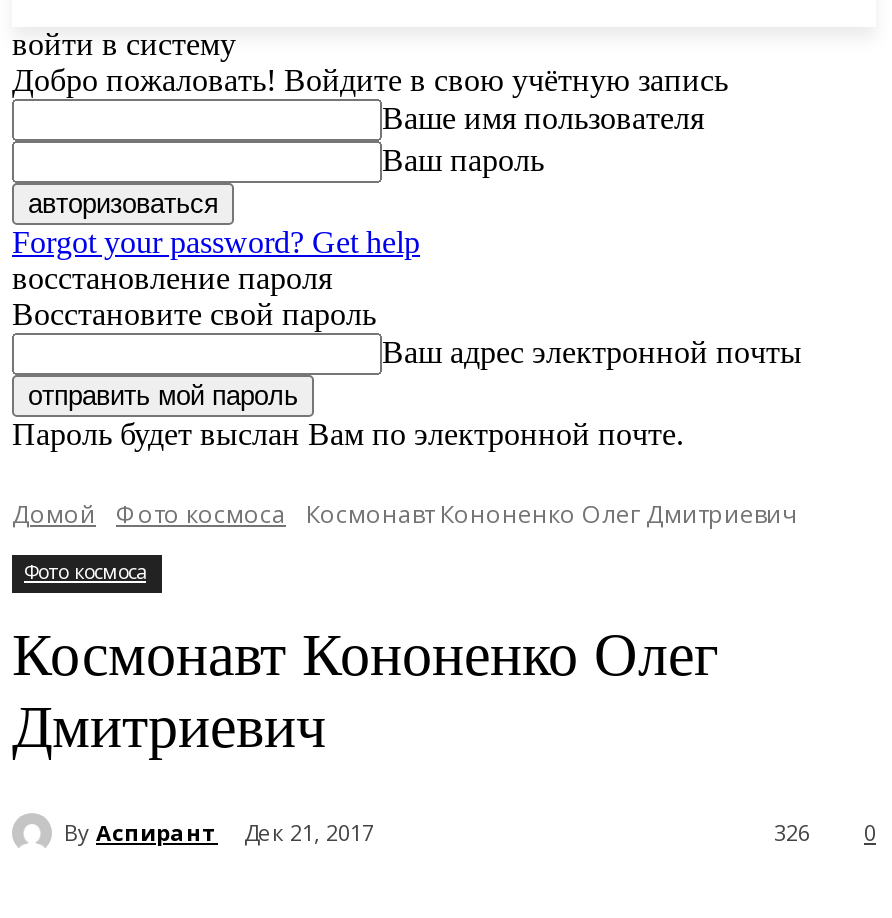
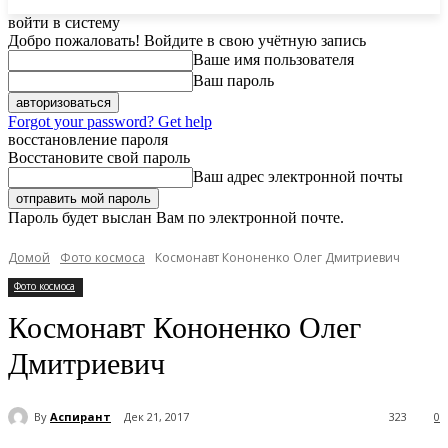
- 326 0
+ 323 0
